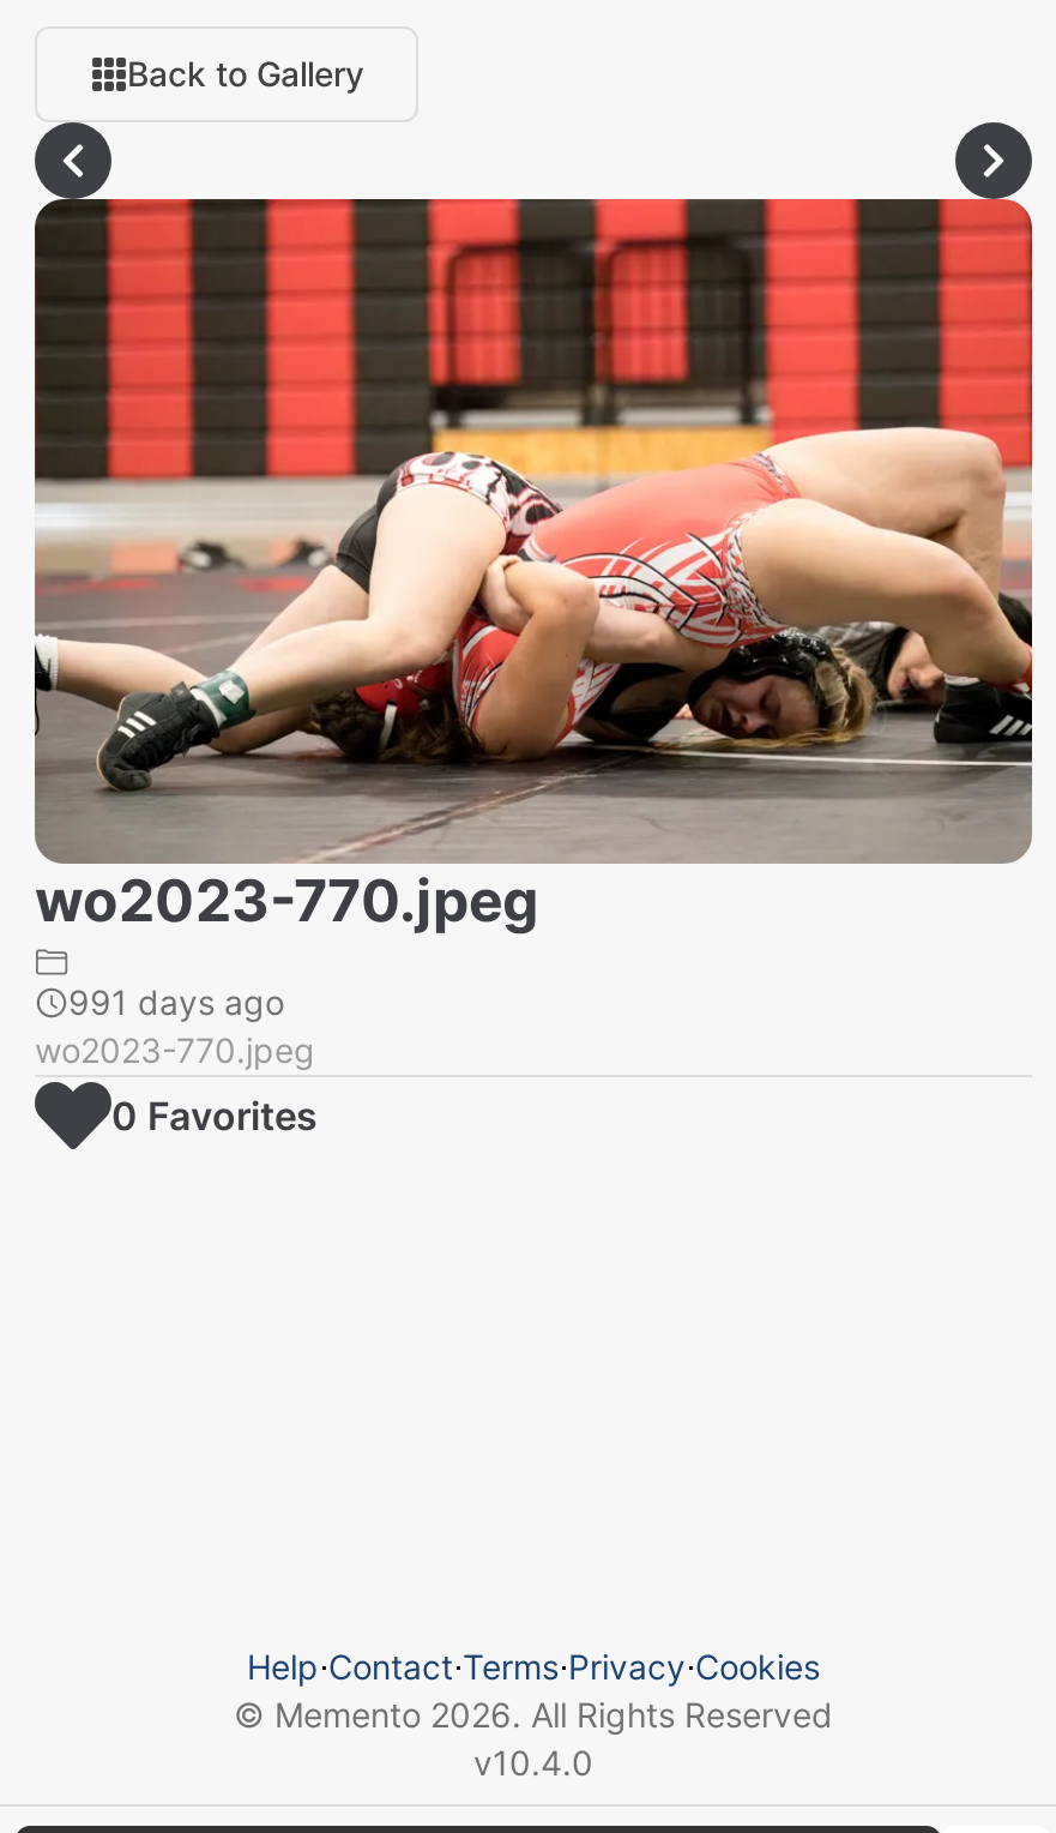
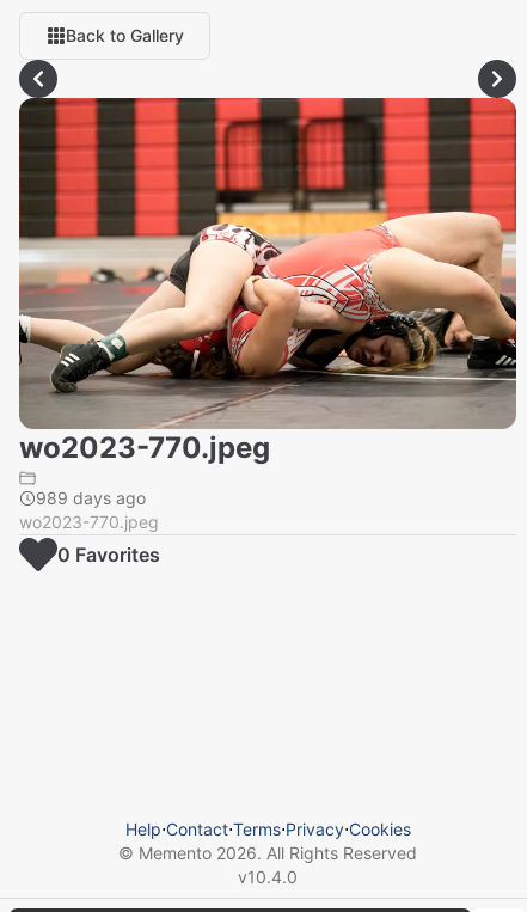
- 991 days ago
+ 989 days ago
